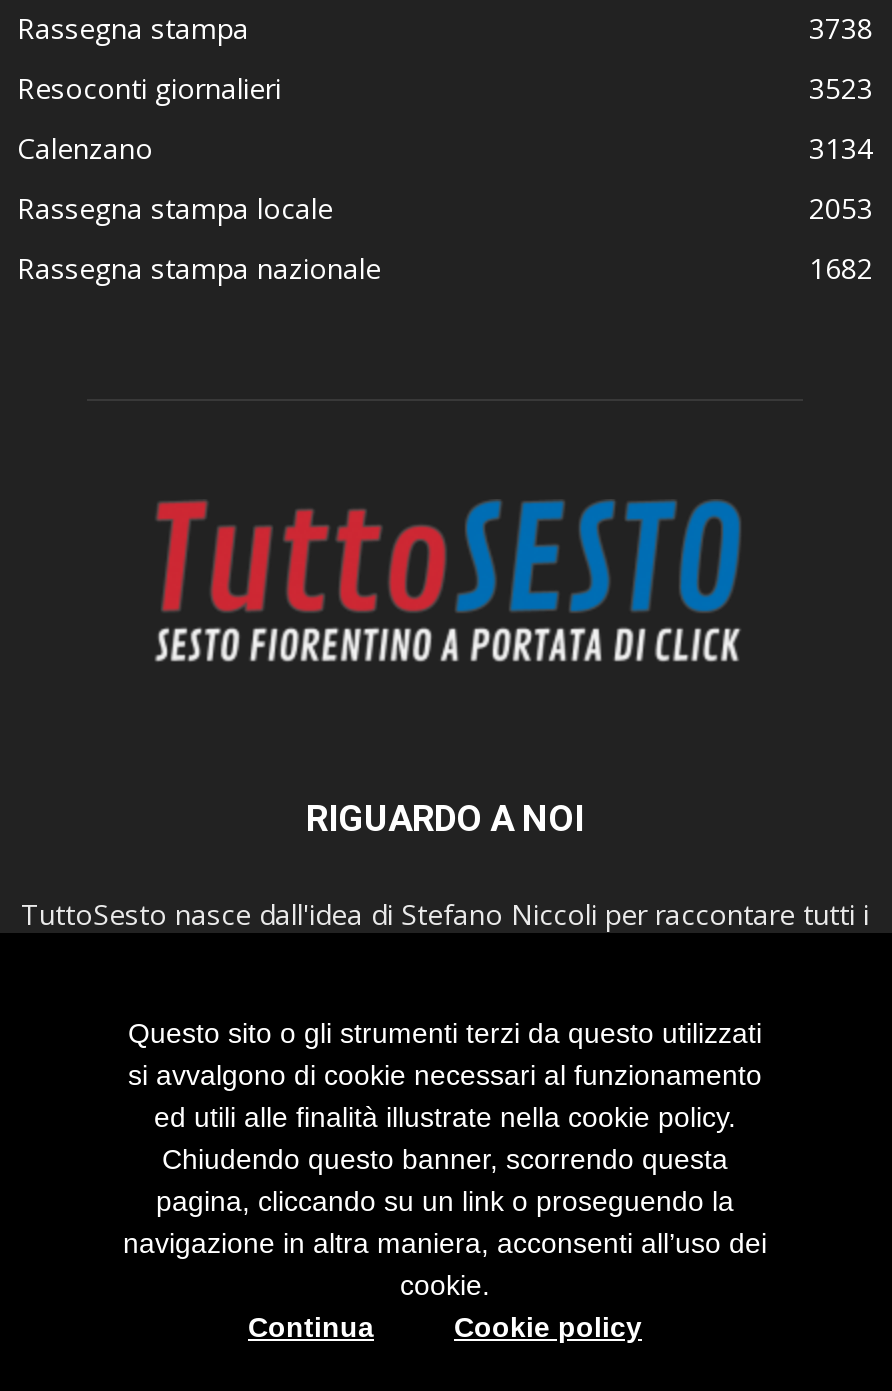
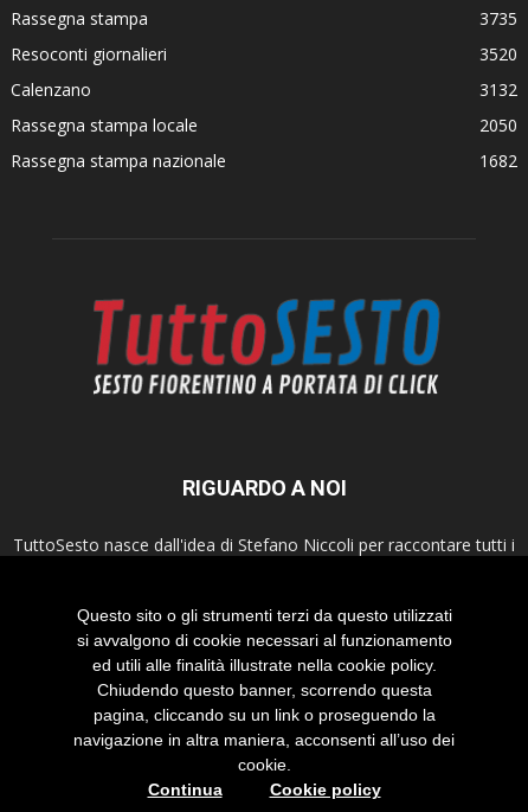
- 3738
+ 3735

- 3523
+ 3520

- 3134
+ 3132

- 2053
+ 2050
